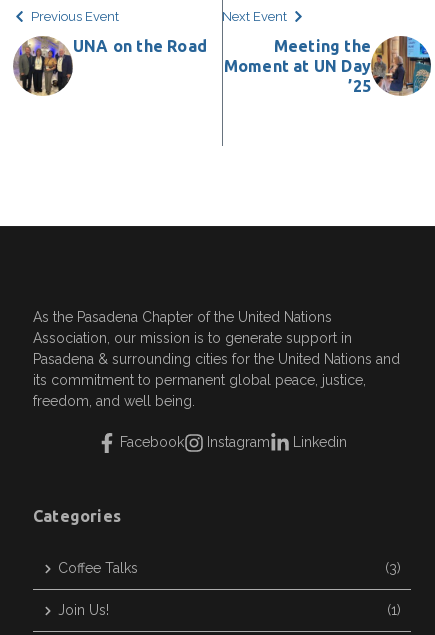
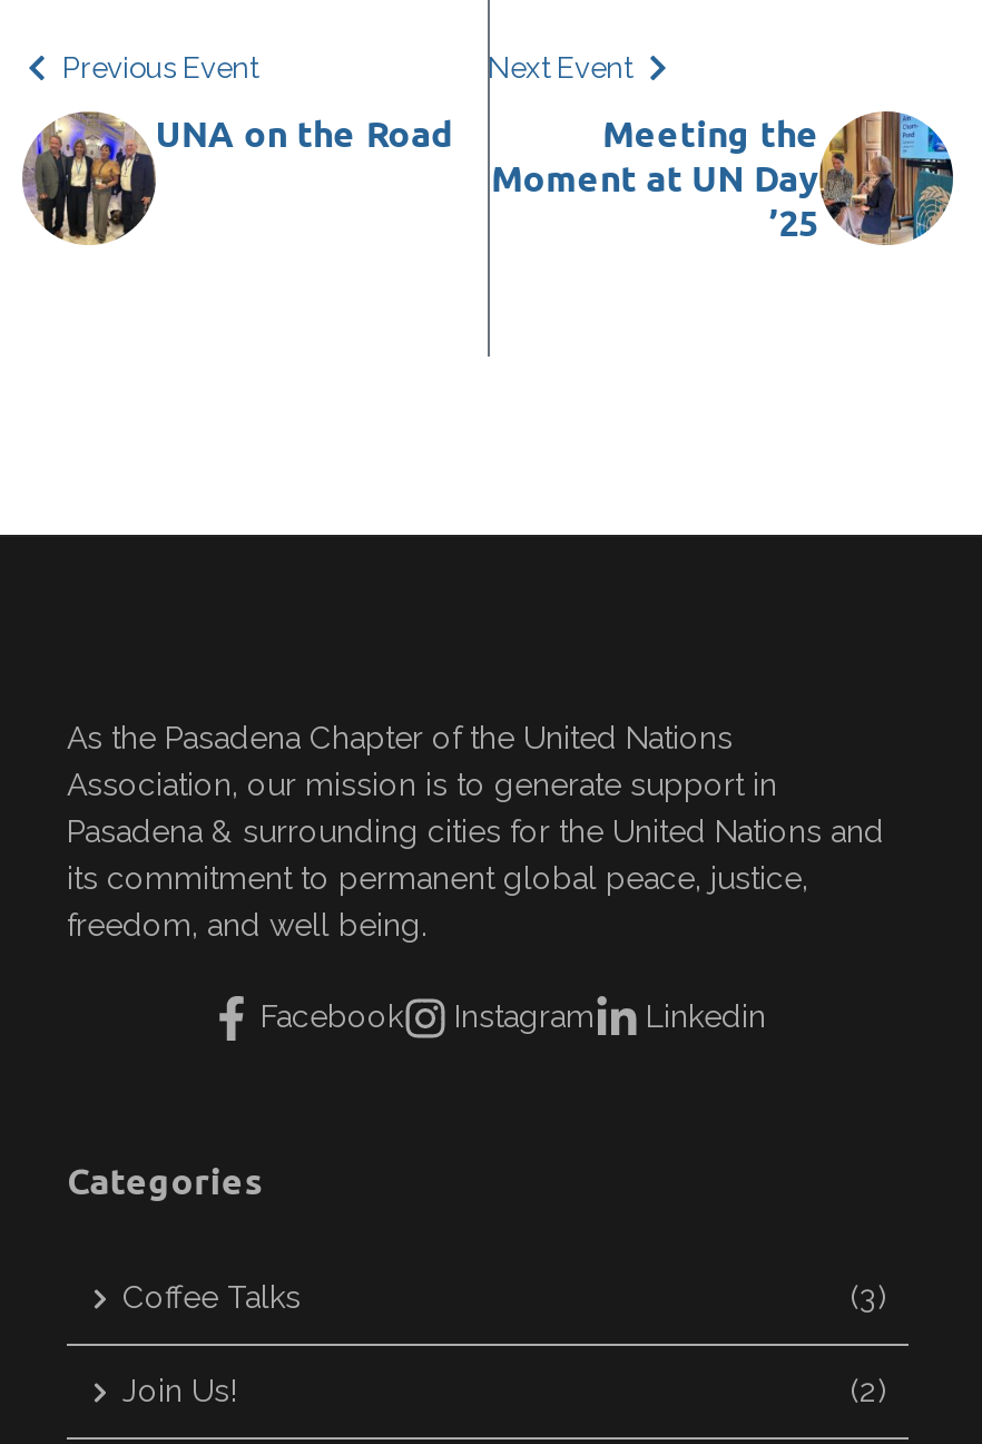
- (1)
+ (2)
